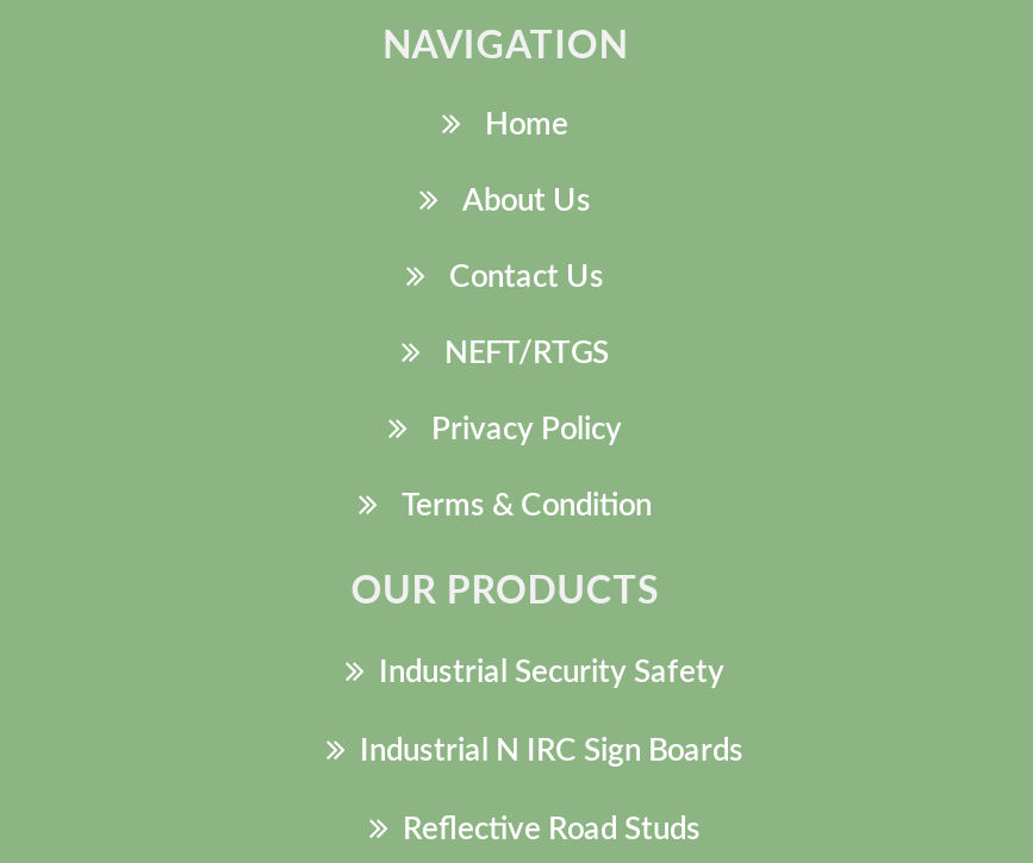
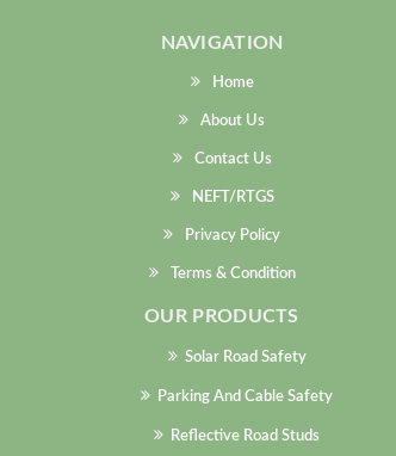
- Industrial Security Safety
+ Solar Road Safety

- Industrial N IRC Sign Boards
+ Parking And Cable Safety
